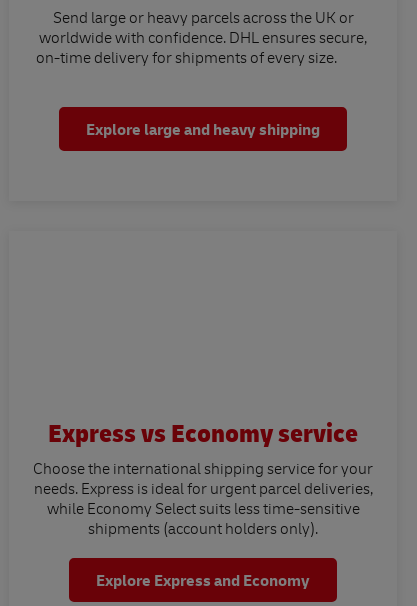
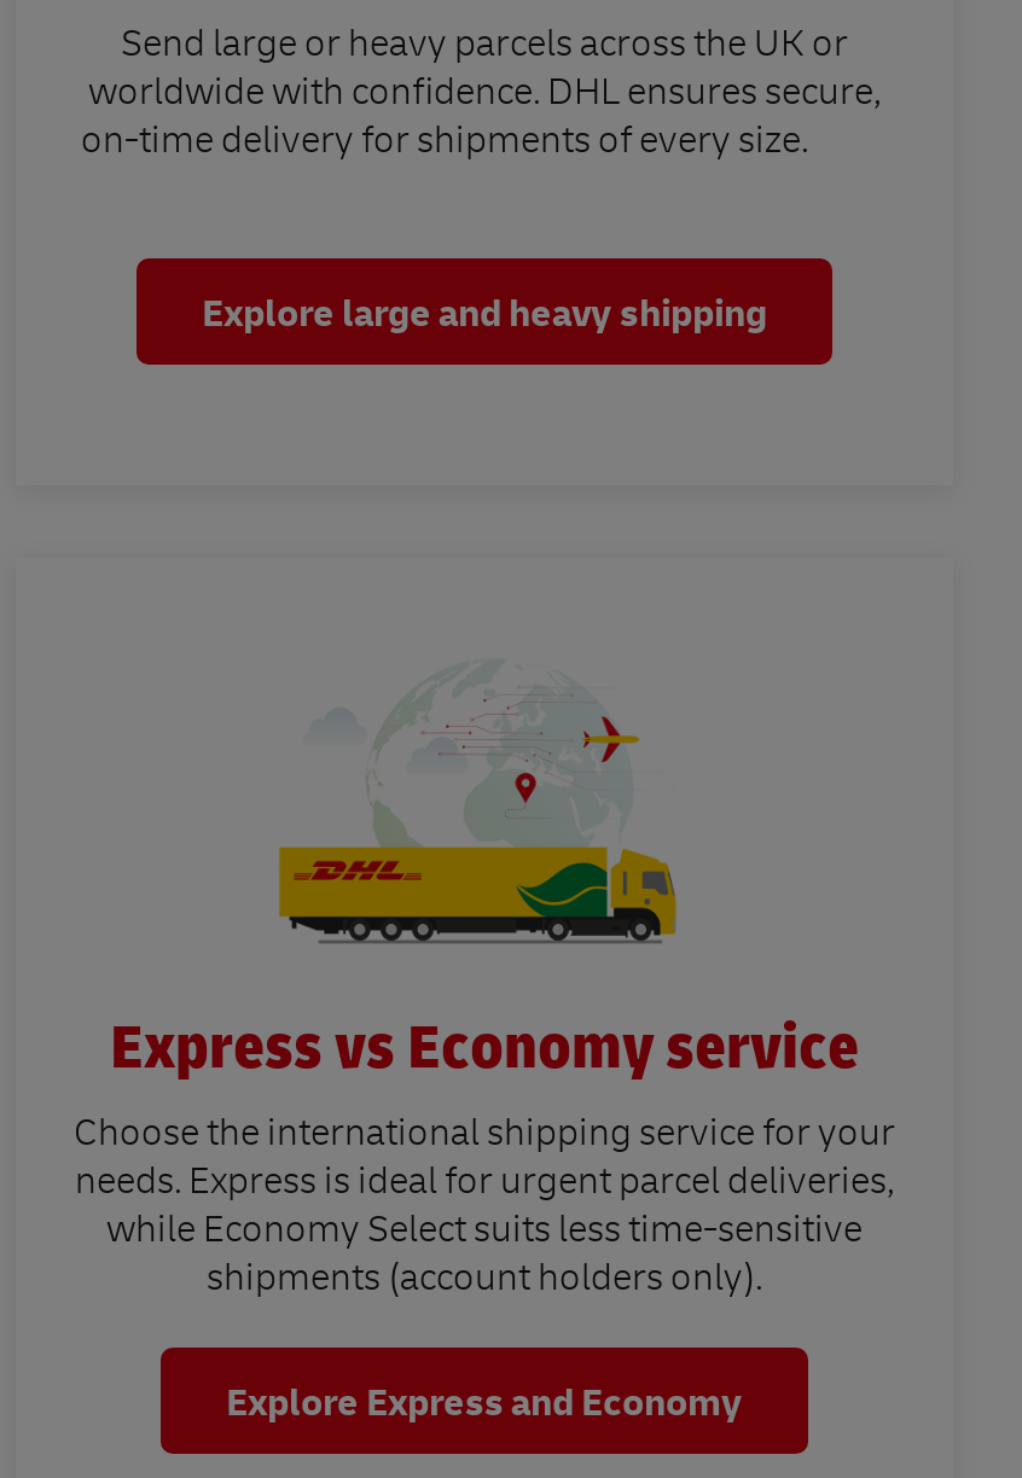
+ [image]
